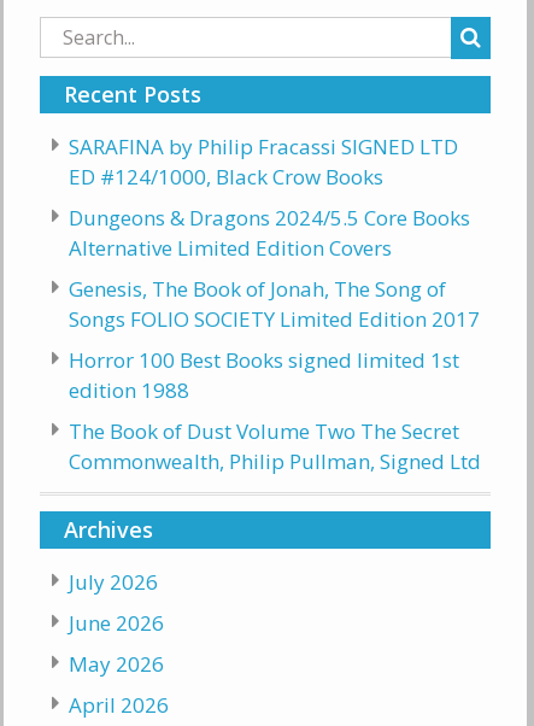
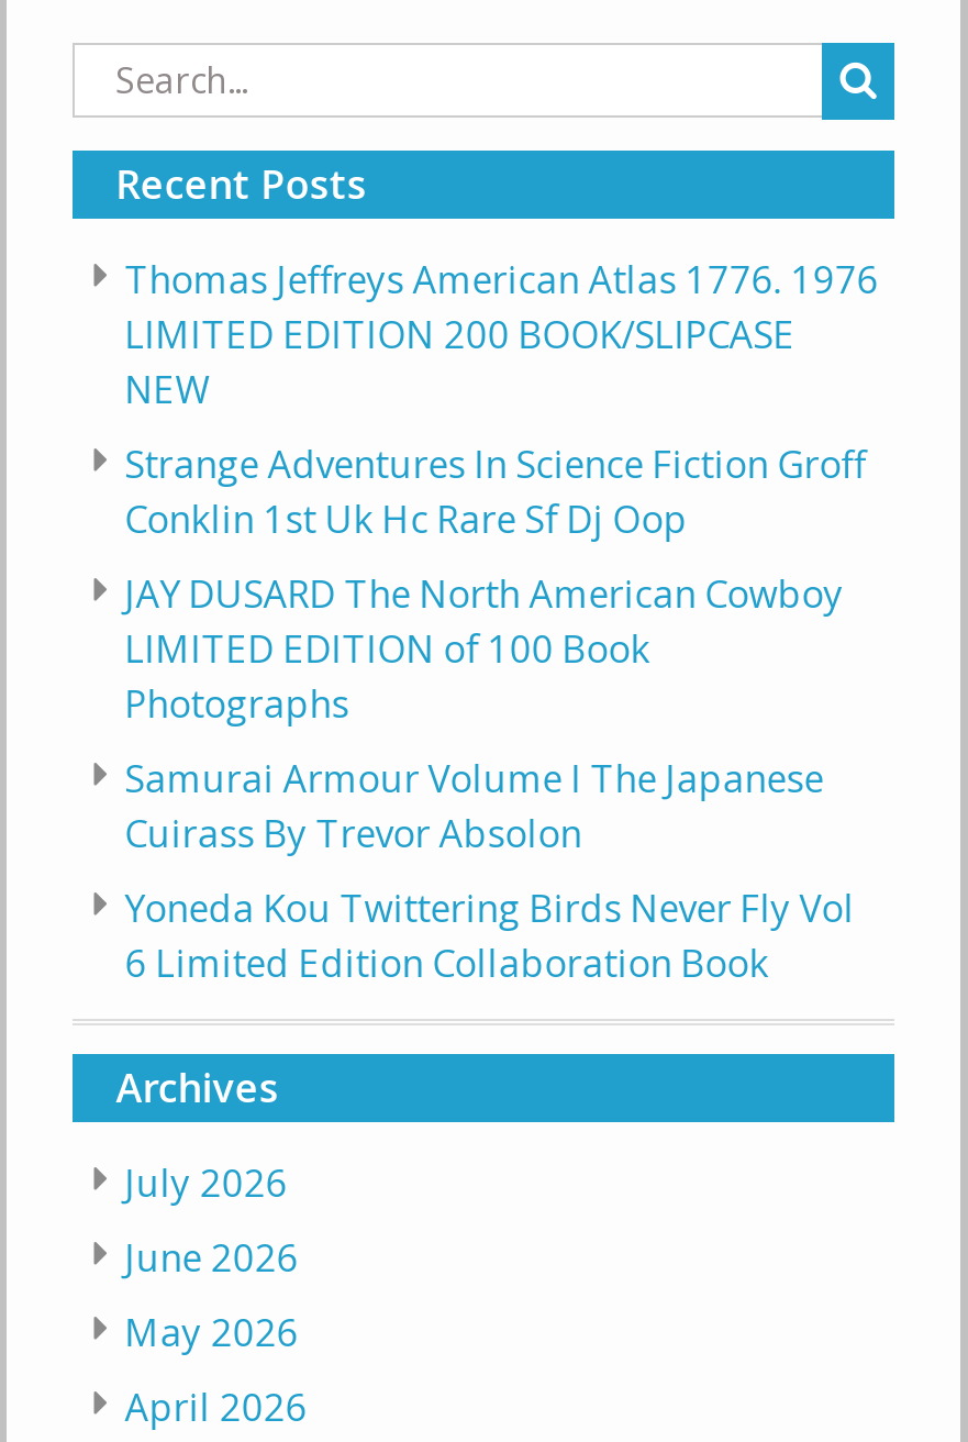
- SARAFINA by Philip Fracassi SIGNED LTD
- ED #124/1000, Black Crow Books
+ Thomas Jeffreys American Atlas 1776. 1976
+ LIMITED EDITION 200 BOOK/SLIPCASE
+ NEW

- Dungeons & Dragons 2024/5.5 Core Books
- Alternative Limited Edition Covers
+ Strange Adventures In Science Fiction Groff
+ Conklin 1st Uk Hc Rare Sf Dj Oop

- Genesis, The Book of Jonah, The Song of
- Songs FOLIO SOCIETY Limited Edition 2017
+ JAY DUSARD The North American Cowboy
+ LIMITED EDITION of 100 Book
+ Photographs

- Horror 100 Best Books signed limited 1st
- edition 1988
+ Samurai Armour Volume I The Japanese
+ Cuirass By Trevor Absolon

- The Book of Dust Volume Two The Secret
- Commonwealth, Philip Pullman, Signed Ltd
+ Yoneda Kou Twittering Birds Never Fly Vol
+ 6 Limited Edition Collaboration Book
